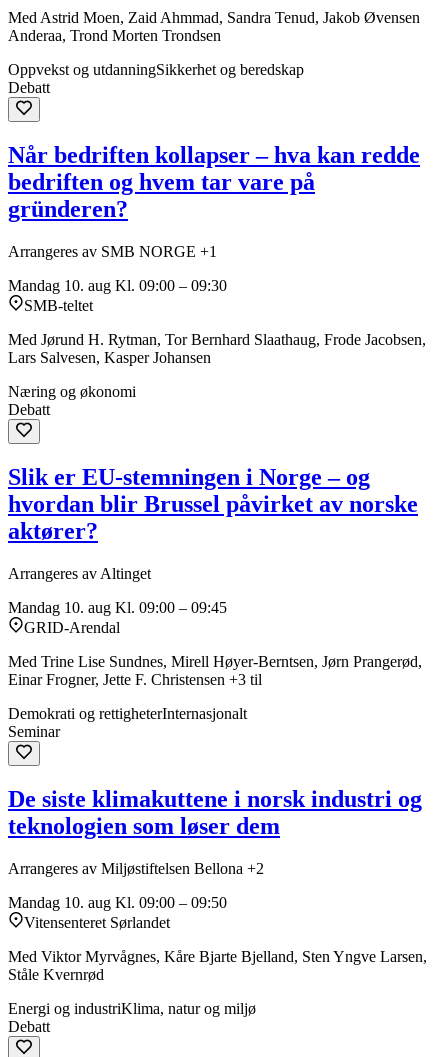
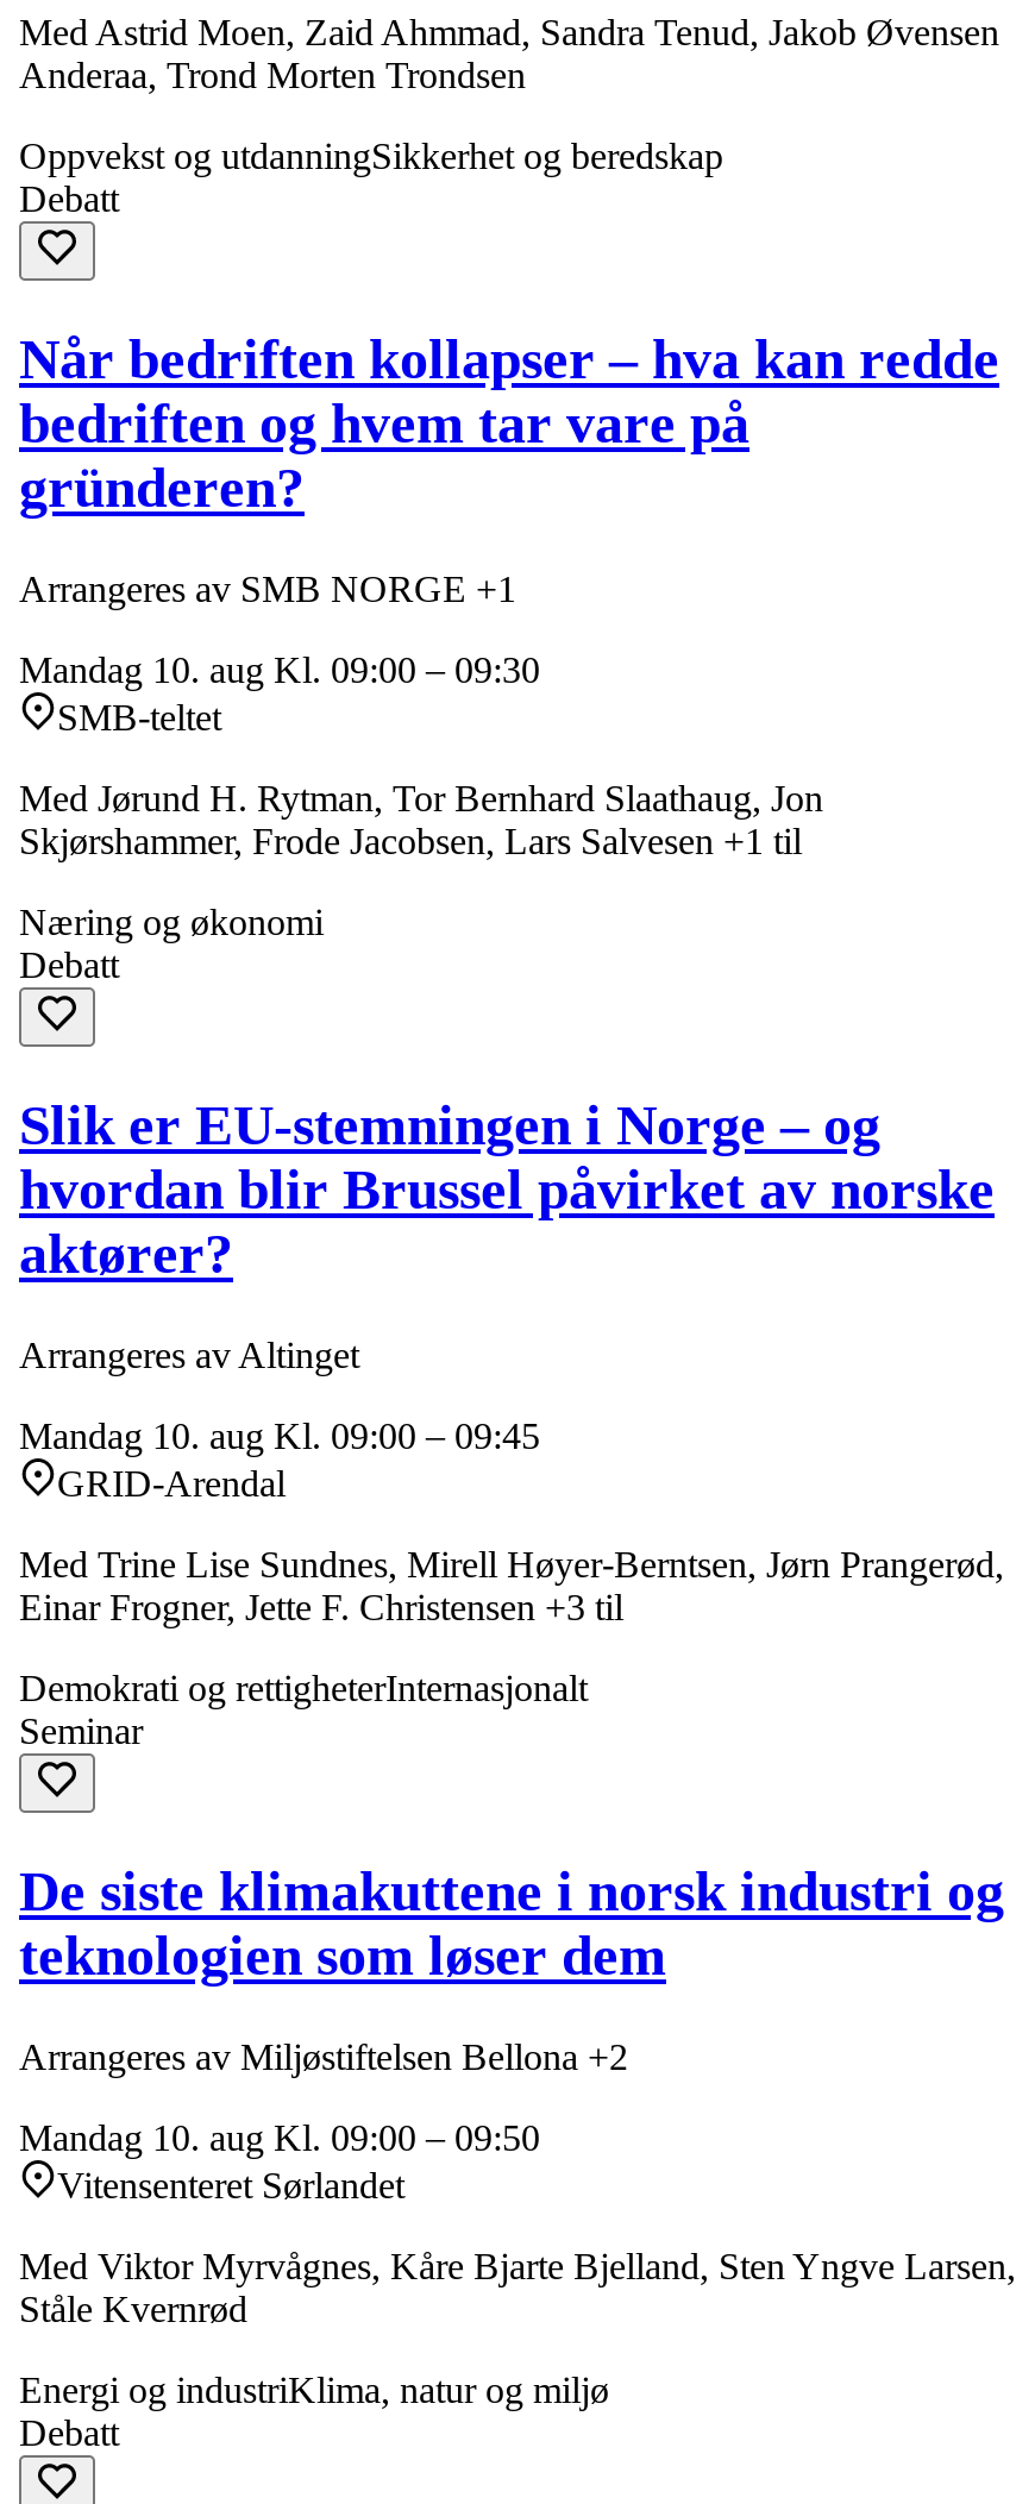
- Med Jørund H. Rytman, Tor Bernhard Slaathaug, Frode Jacobsen,
- Lars Salvesen, Kasper Johansen
+ Med Jørund H. Rytman, Tor Bernhard Slaathaug, Jon
+ Skjørshammer, Frode Jacobsen, Lars Salvesen +1 til
